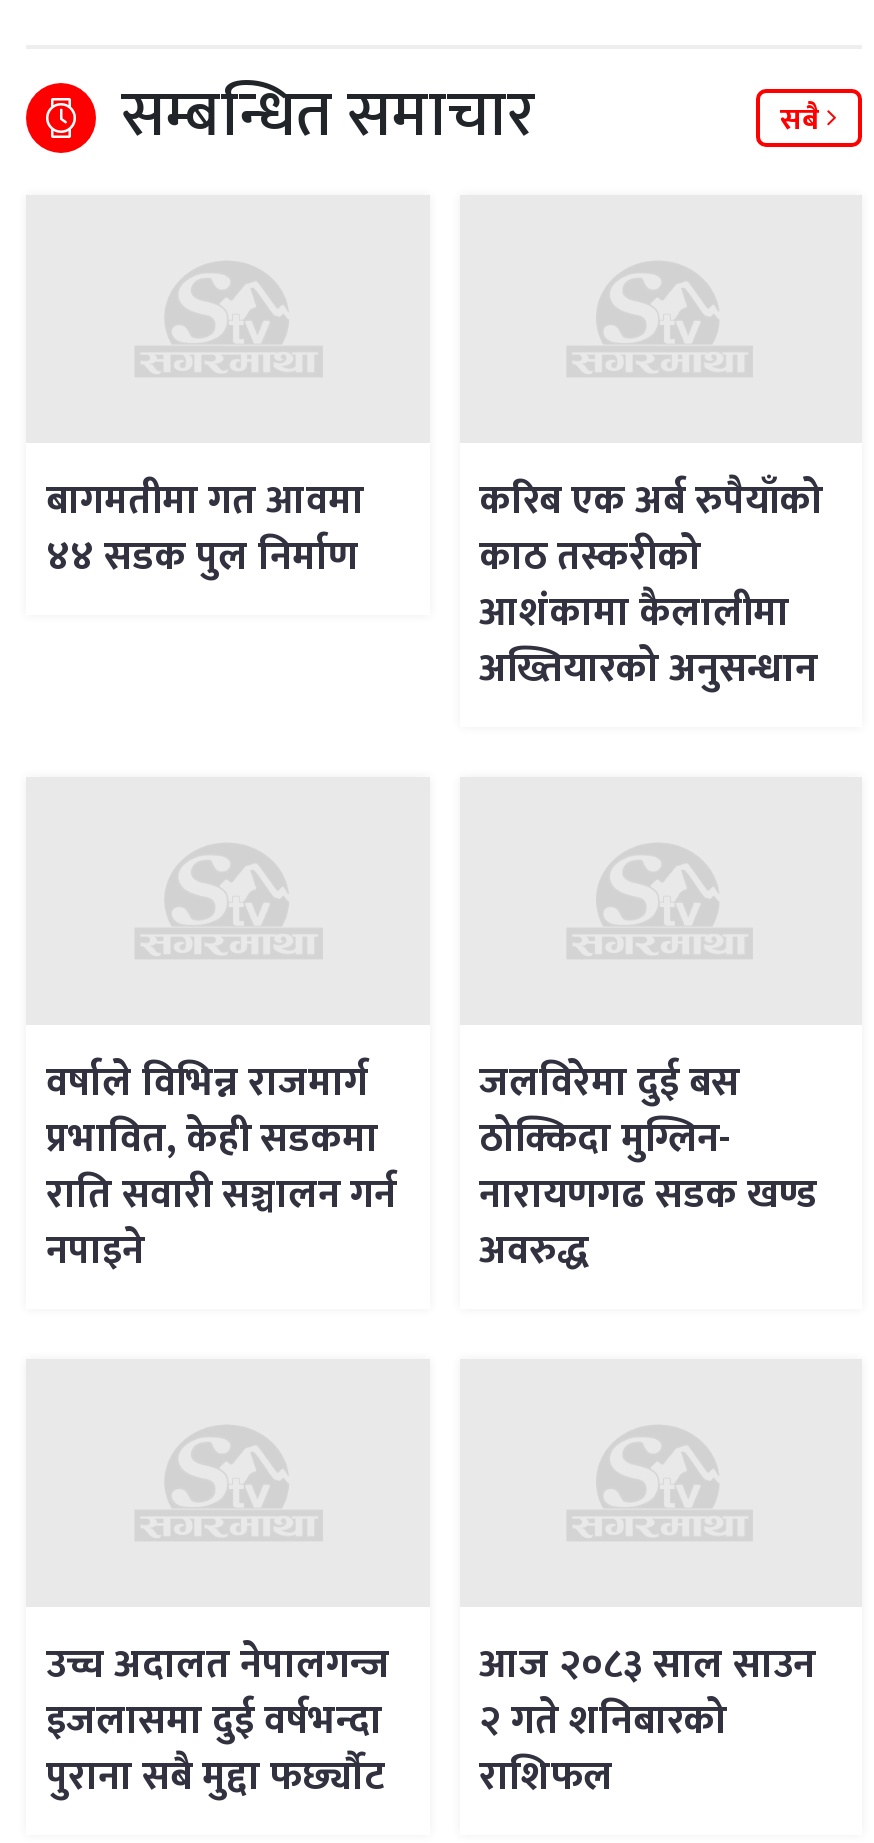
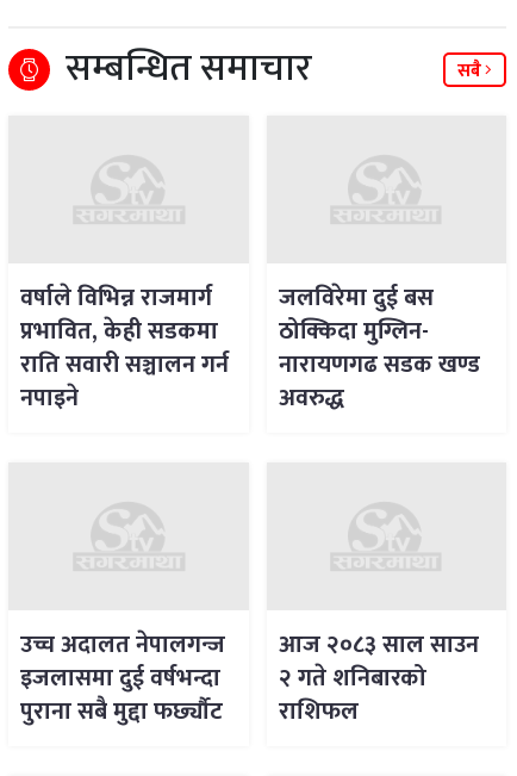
- बागमतीमा गत आवमा
- ४४ सडक पुल निर्माण

- करिब एक अर्ब रुपैयाँको
- काठ तस्करीको
- आशंकामा कैलालीमा
- अख्तियारको अनुसन्धान
